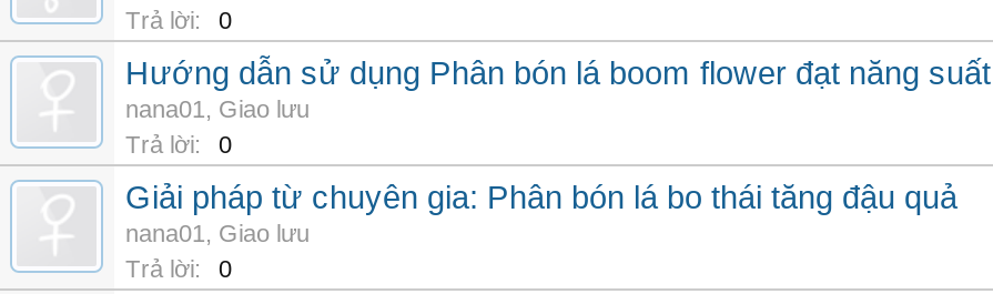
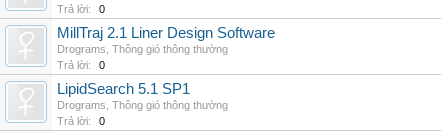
- Hướng dẫn sử dụng Phân bón lá boom flower đạt năng suất
- nana01, Giao lưu
+ MillTraj 2.1 Liner Design Software
+ Drograms, Thông gió thông thường

- Giải pháp từ chuyên gia: Phân bón lá bo thái tăng đậu quả
- nana01, Giao lưu
+ LipidSearch 5.1 SP1
+ Drograms, Thông gió thông thường
